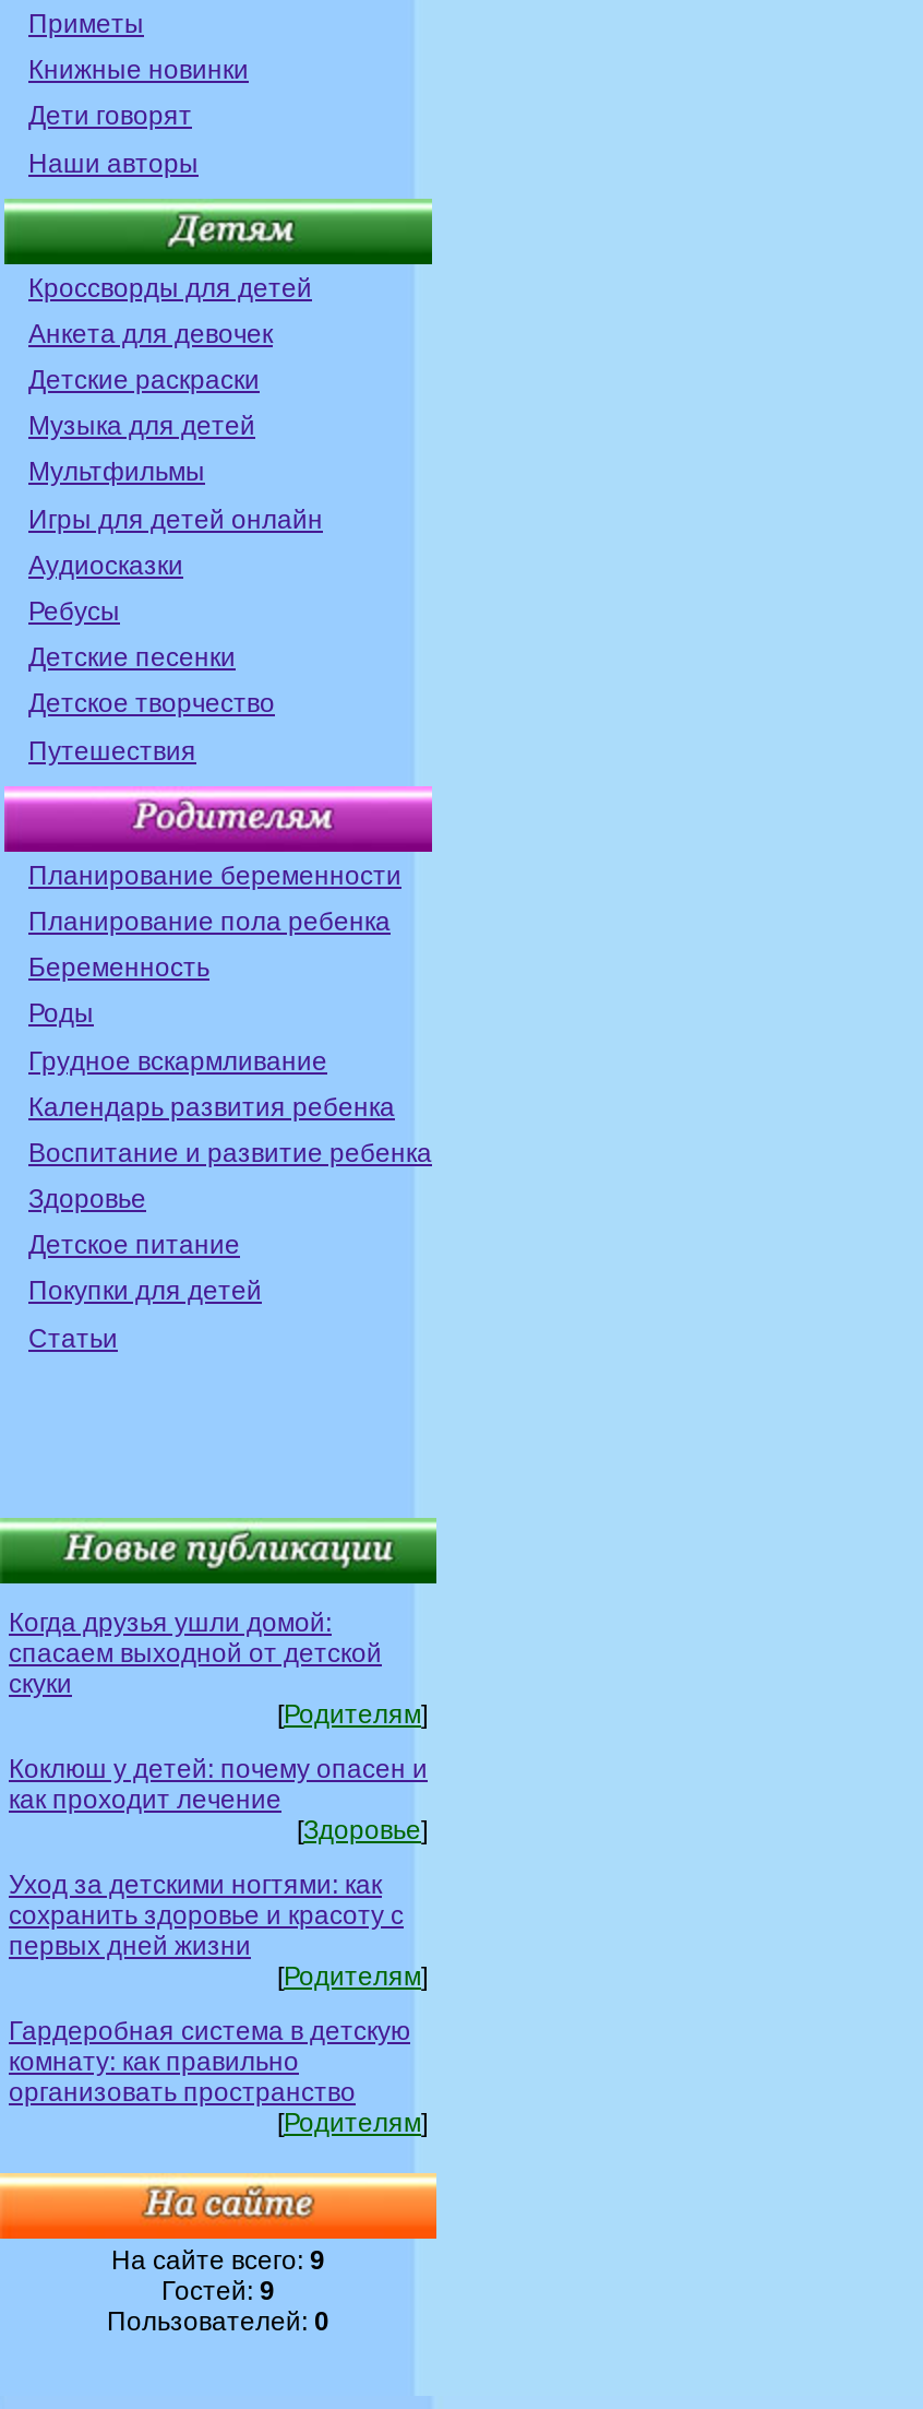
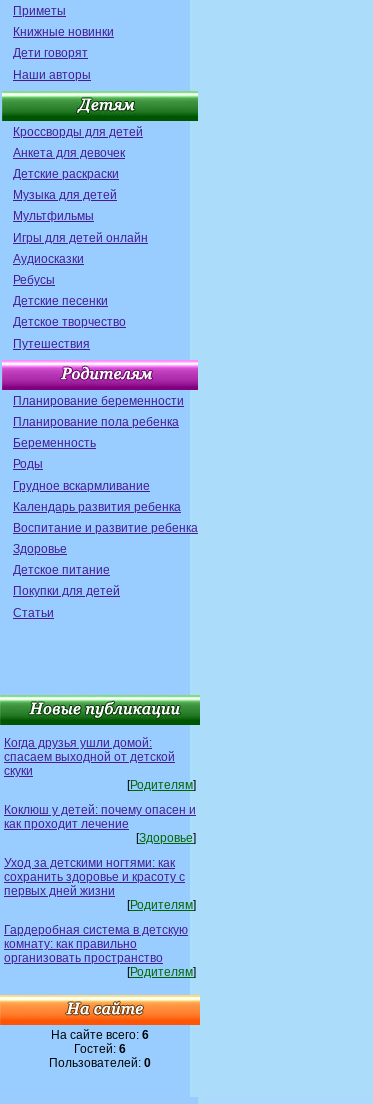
- На сайте всего: 9
+ На сайте всего: 6

- Гостей: 9
+ Гостей: 6
